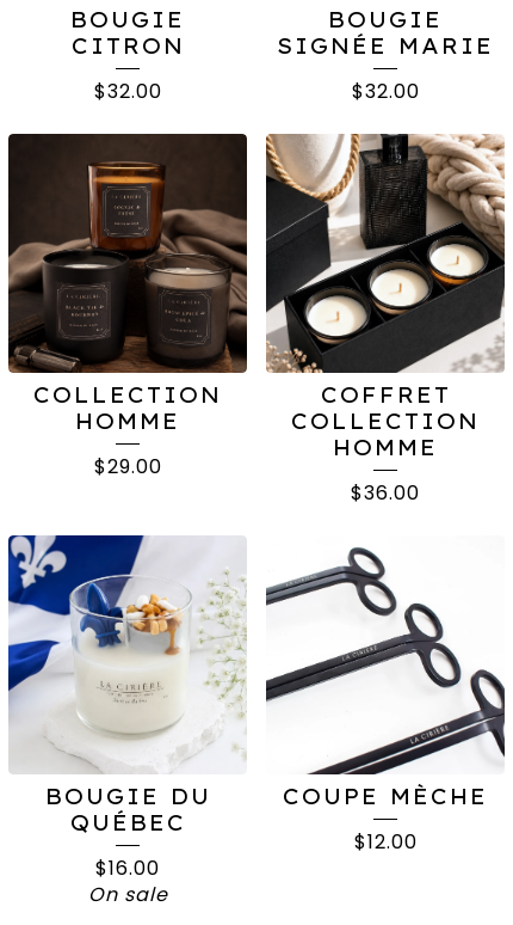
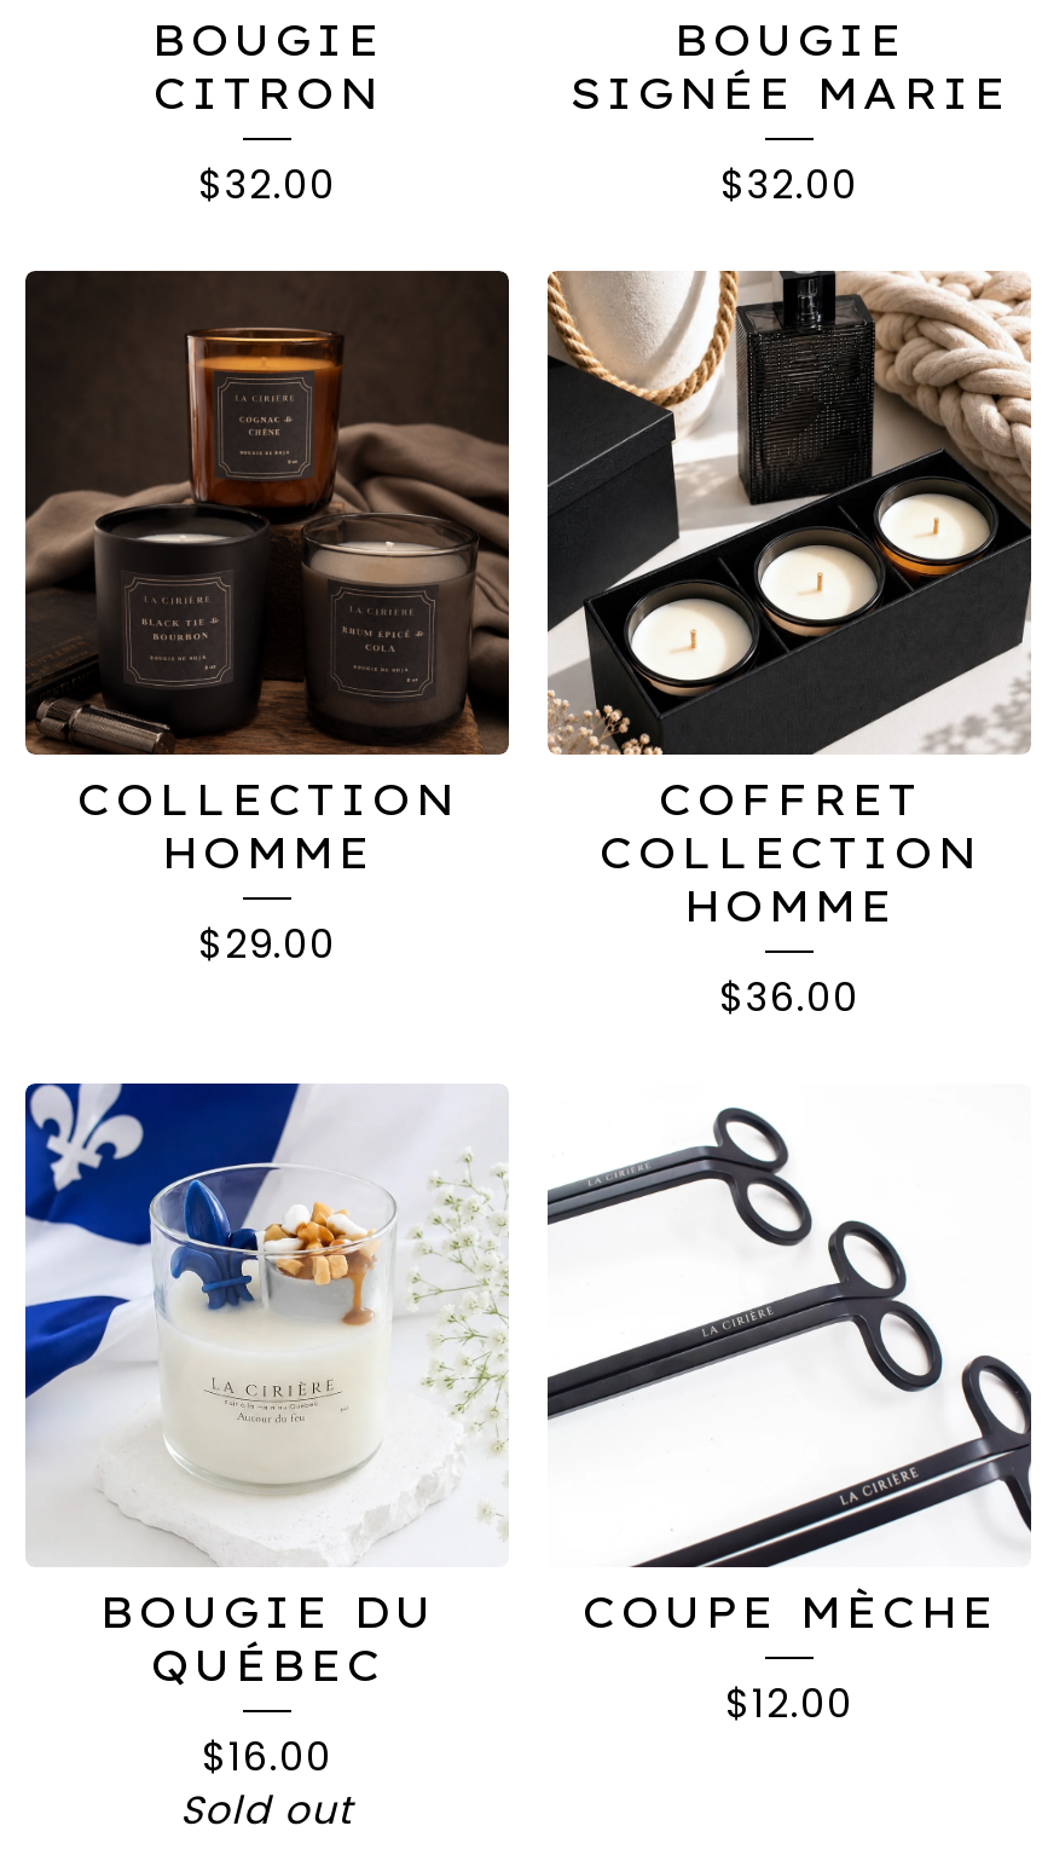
- On sale
+ Sold out
